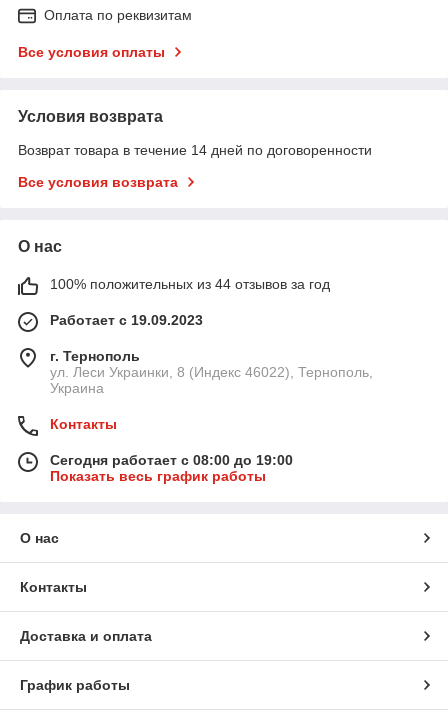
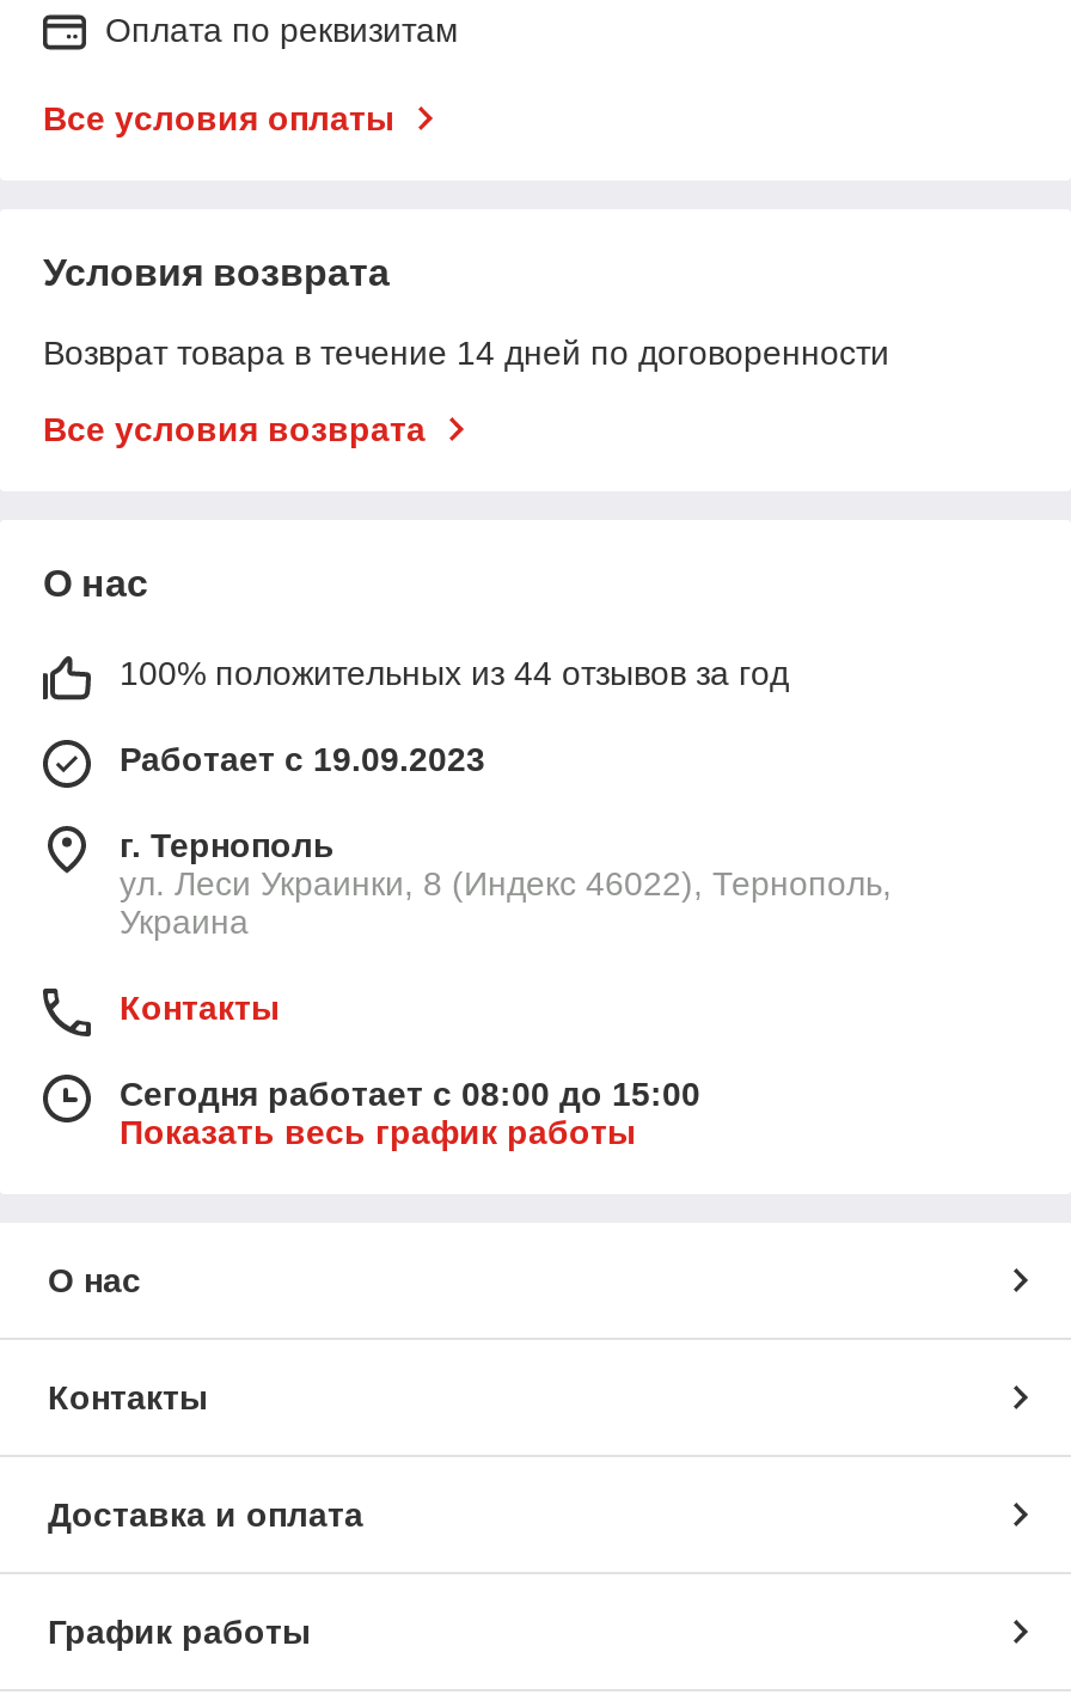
- Сегодня работает с 08:00 до 19:00
+ Сегодня работает с 08:00 до 15:00
